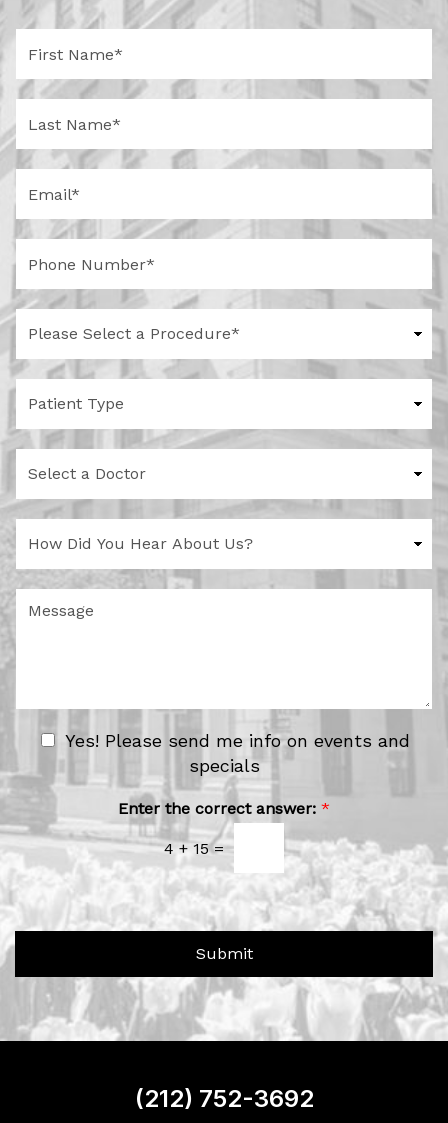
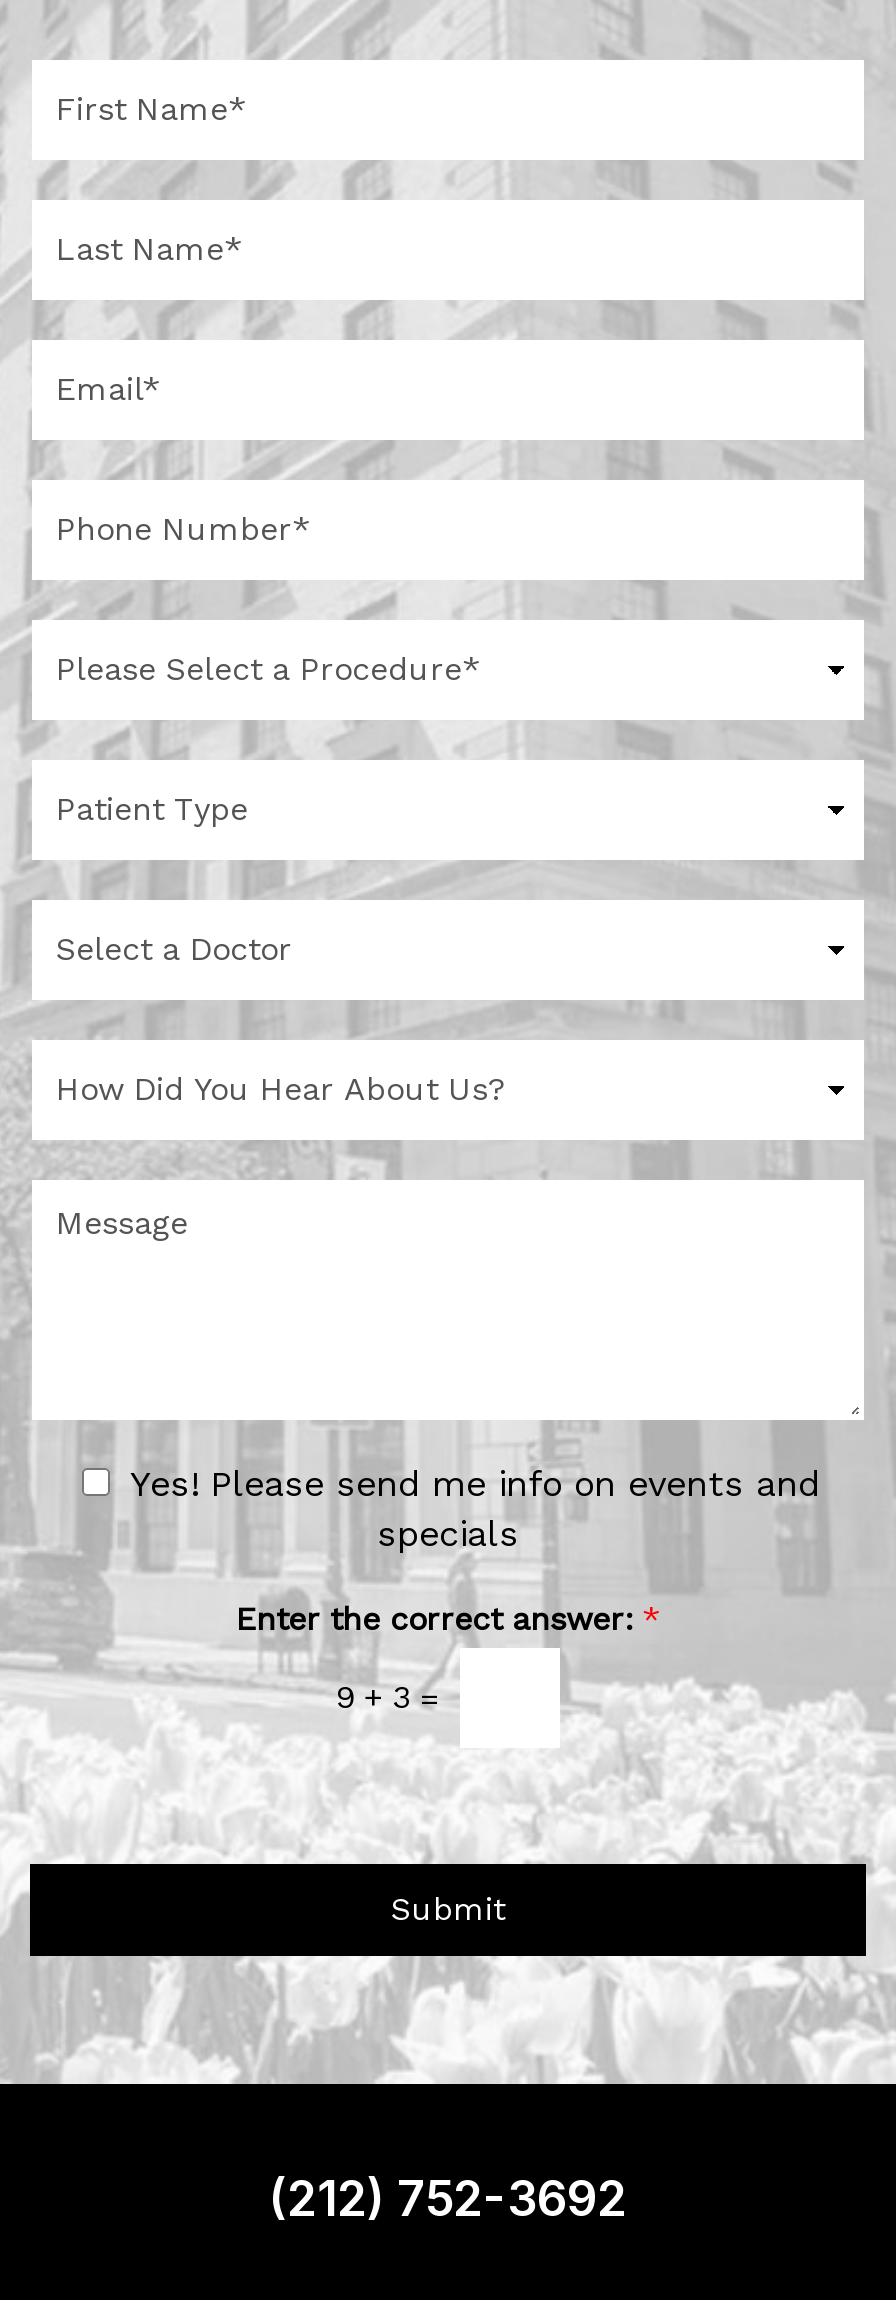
- 4 + 15 =
+ 9 + 3 =
